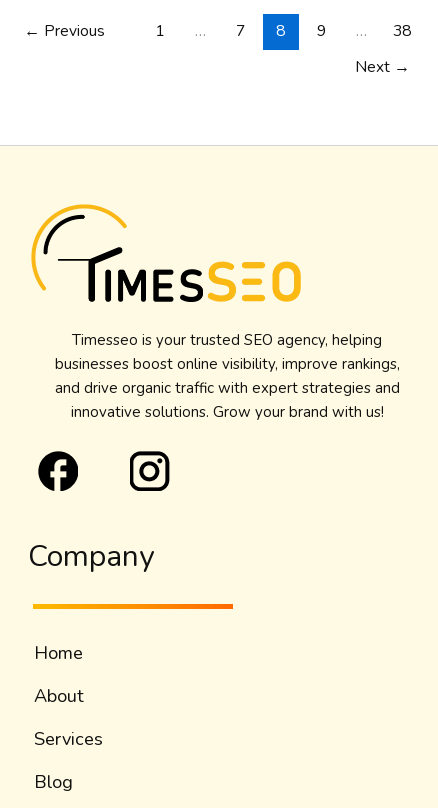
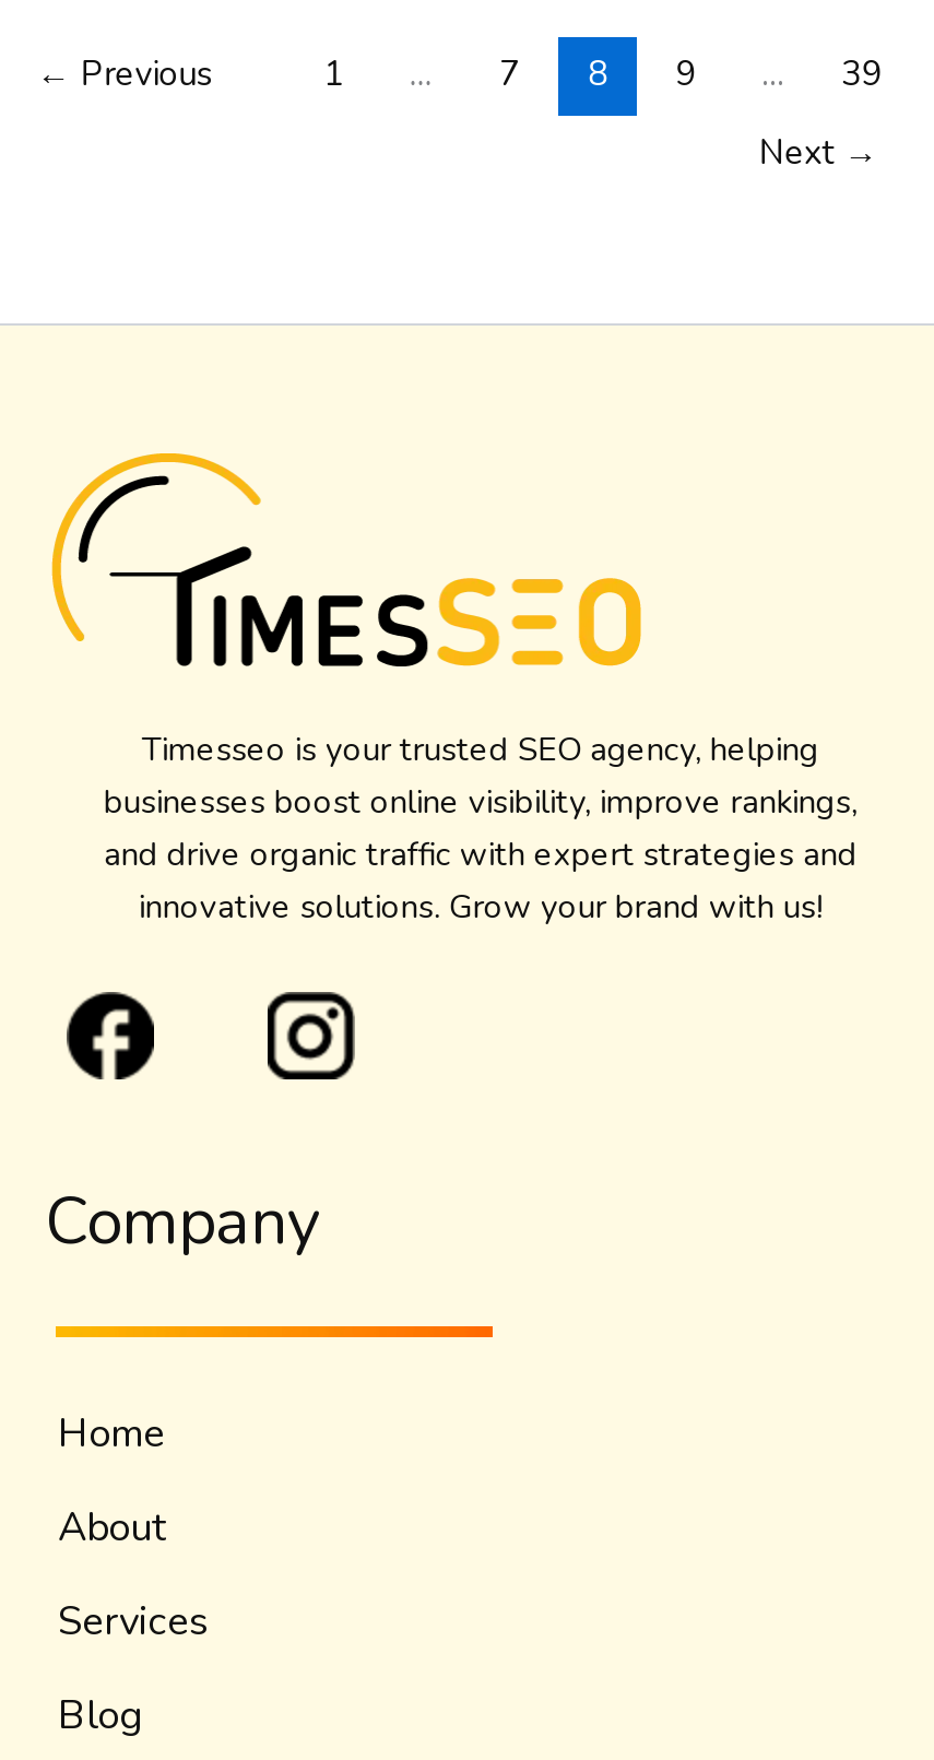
- 38
+ 39
